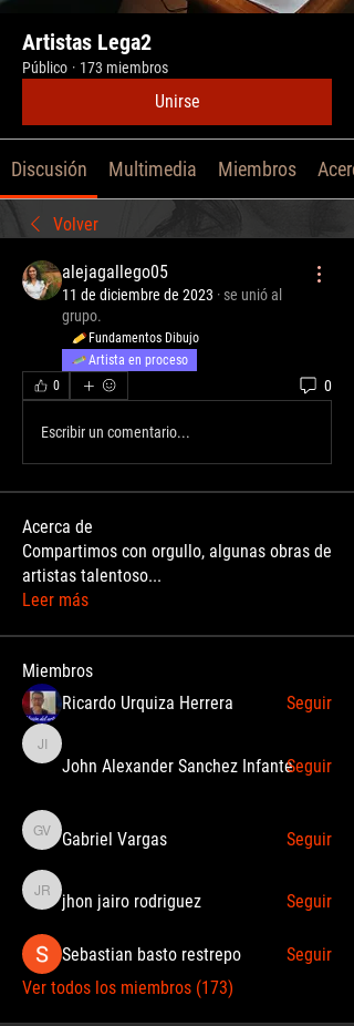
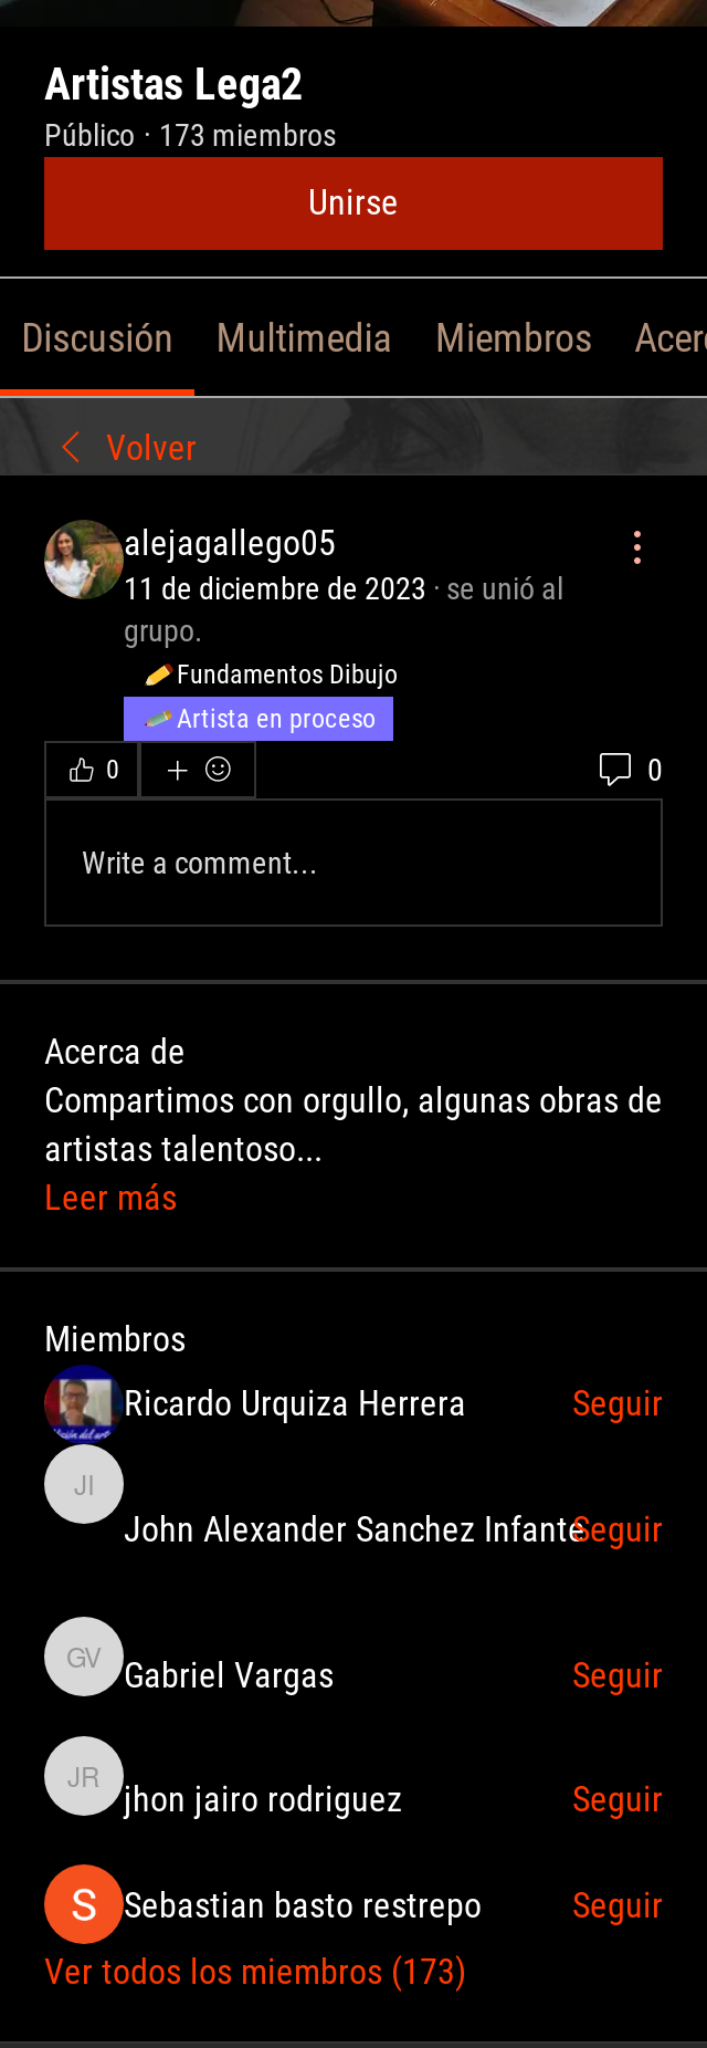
- Escribir un comentario...
+ Write a comment...
